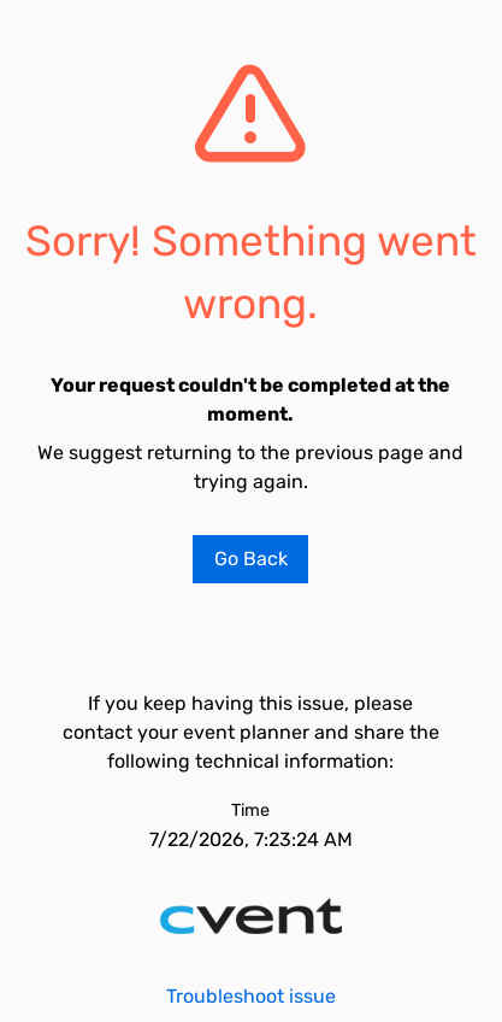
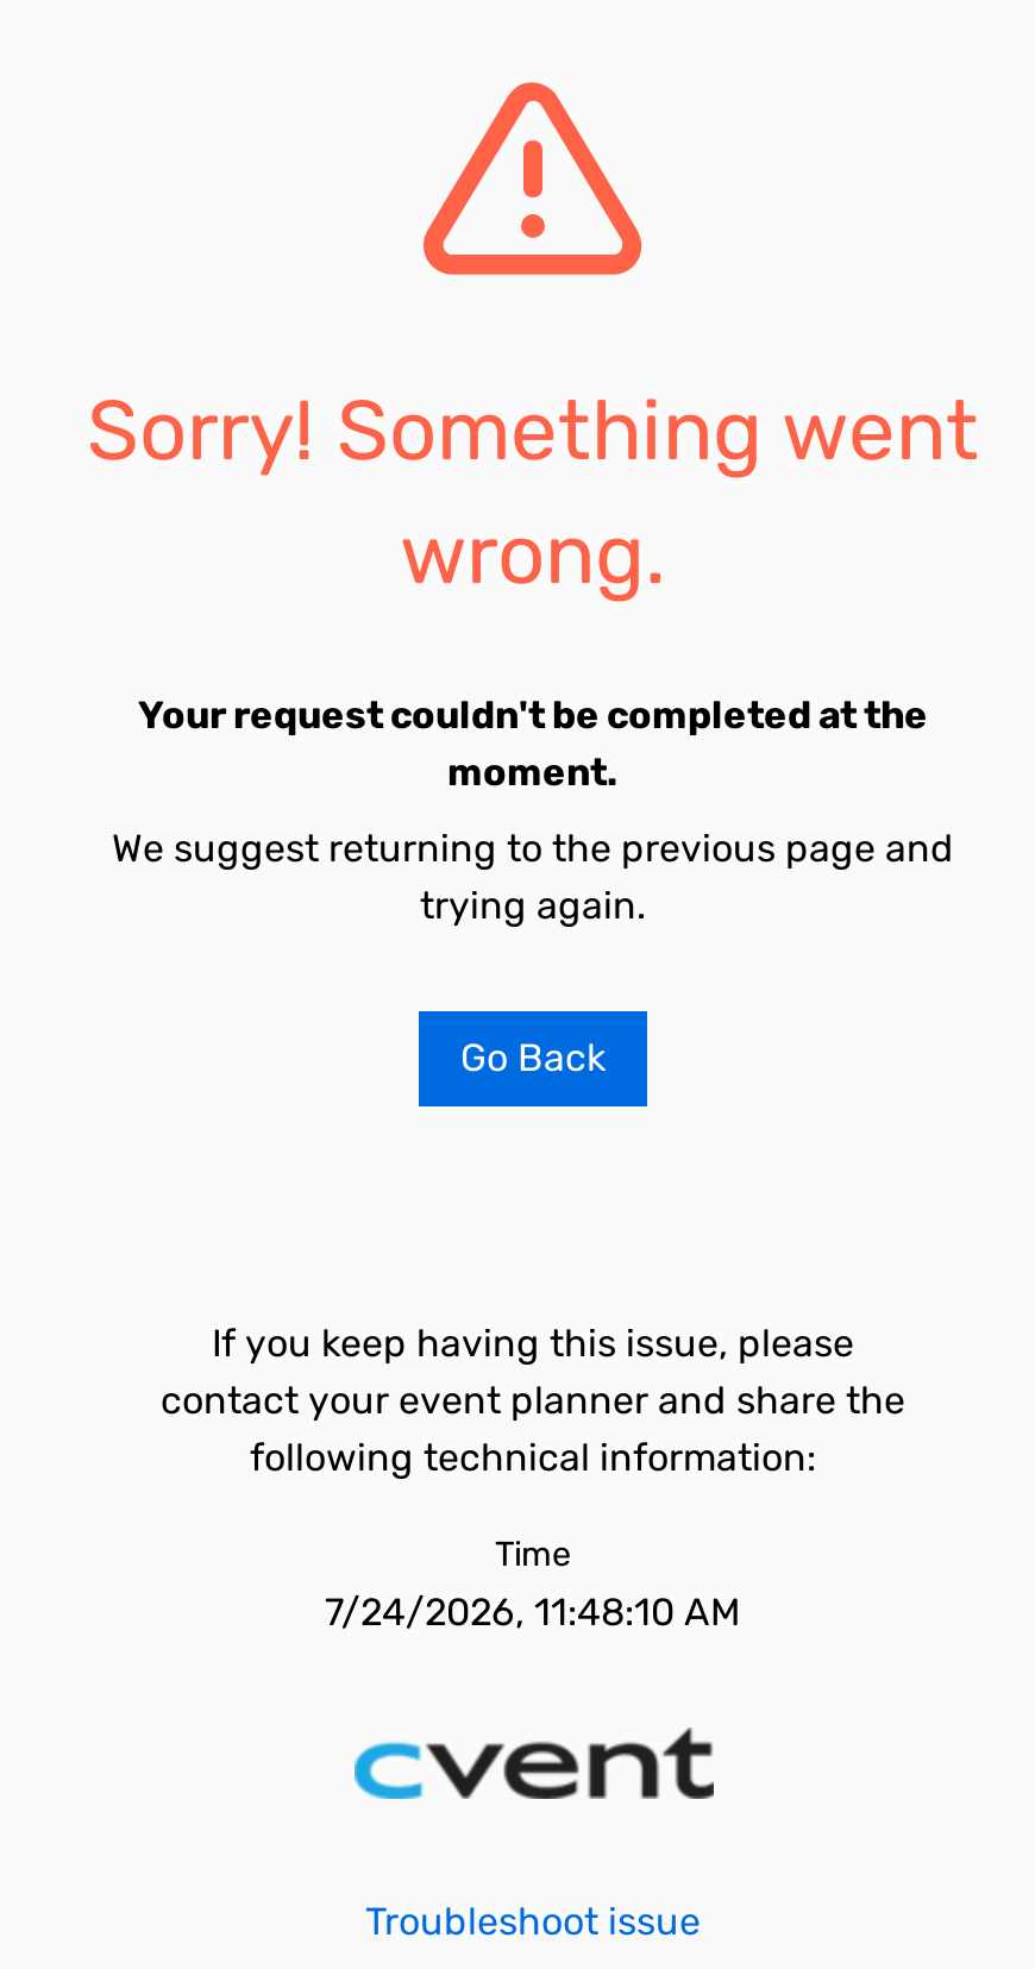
- 7/22/2026, 7:23:24 AM
+ 7/24/2026, 11:48:10 AM
